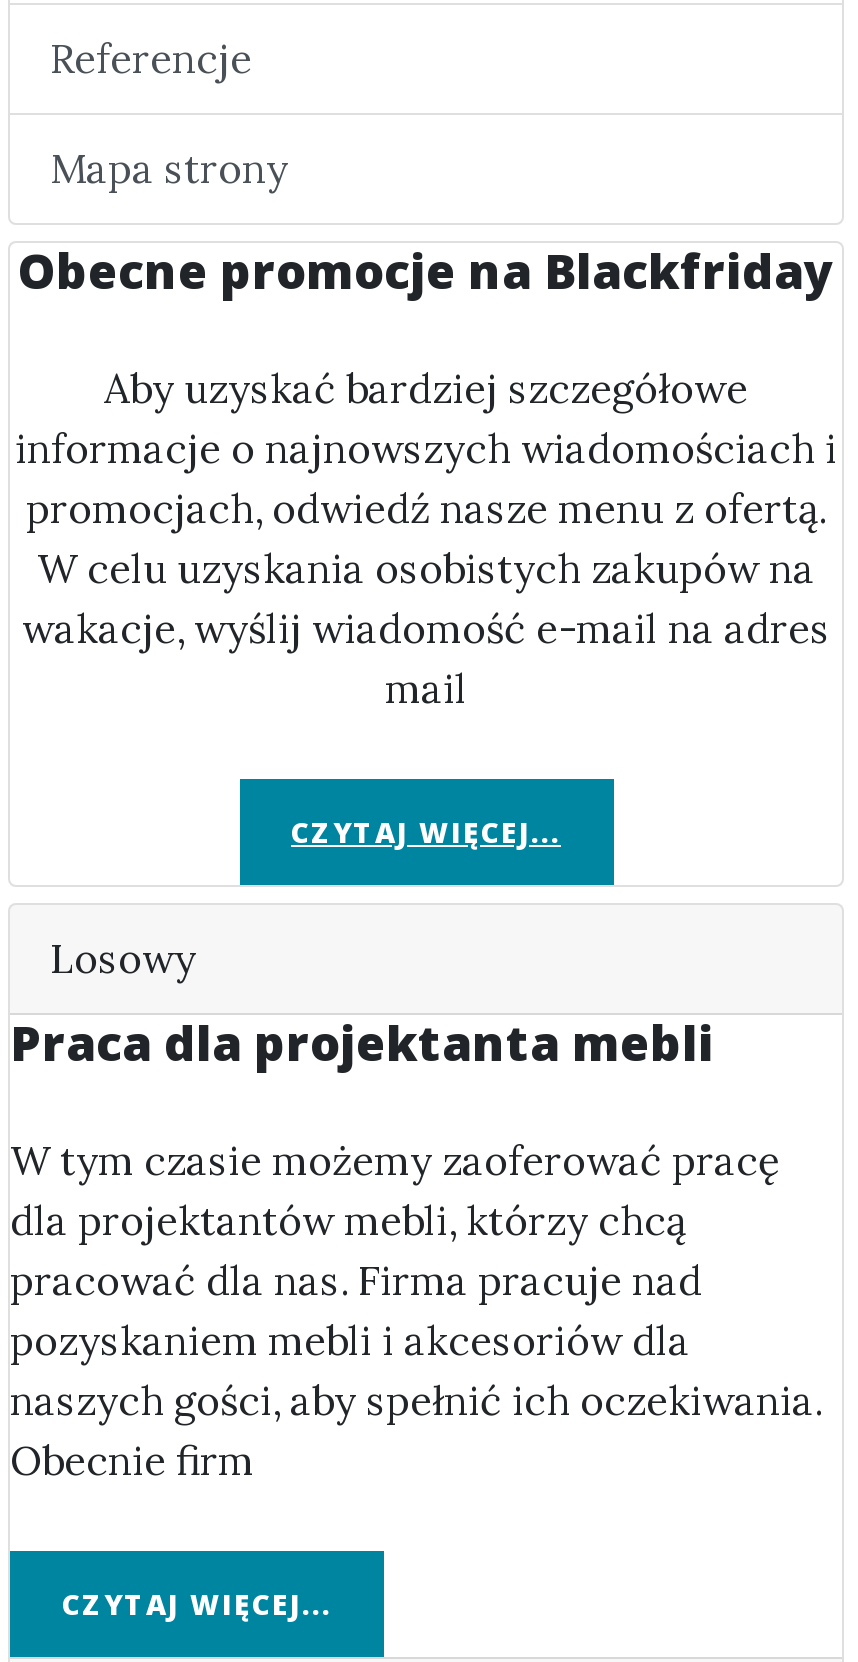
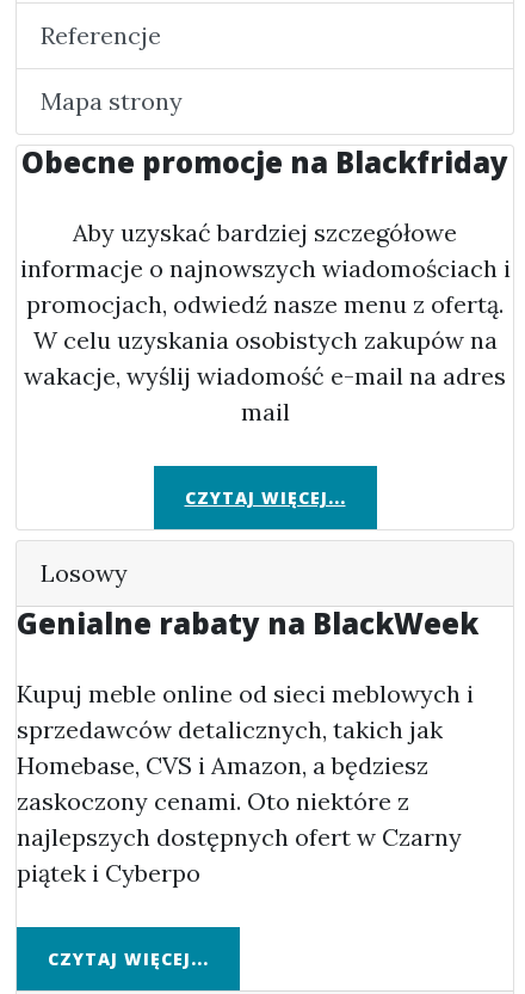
- Praca dla projektanta mebli
+ Genialne rabaty na BlackWeek

- W tym czasie możemy zaoferować pracę
- dla projektantów mebli, którzy chcą
- pracować dla nas. Firma pracuje nad
- pozyskaniem mebli i akcesoriów dla
- naszych gości, aby spełnić ich oczekiwania.
- Obecnie firm
+ Kupuj meble online od sieci meblowych i
+ sprzedawców detalicznych, takich jak
+ Homebase, CVS i Amazon, a będziesz
+ zaskoczony cenami. Oto niektóre z
+ najlepszych dostępnych ofert w Czarny
+ piątek i Cyberpo
